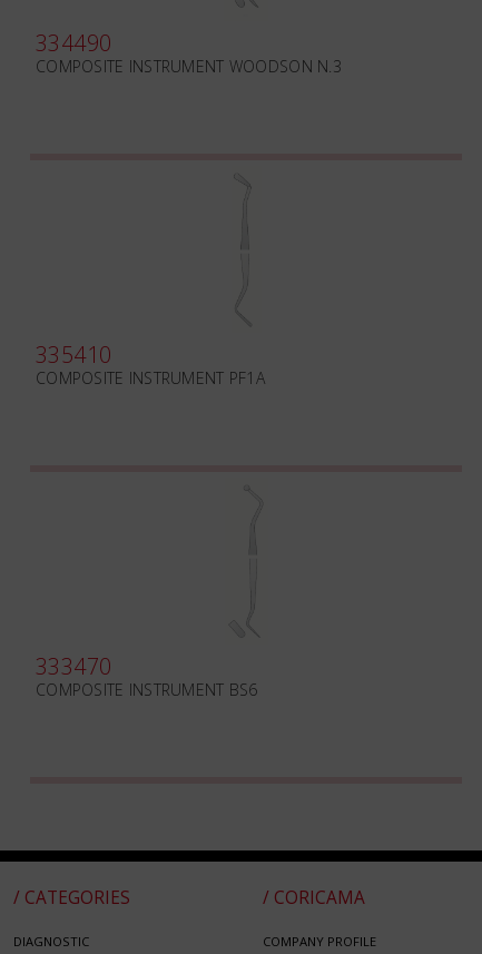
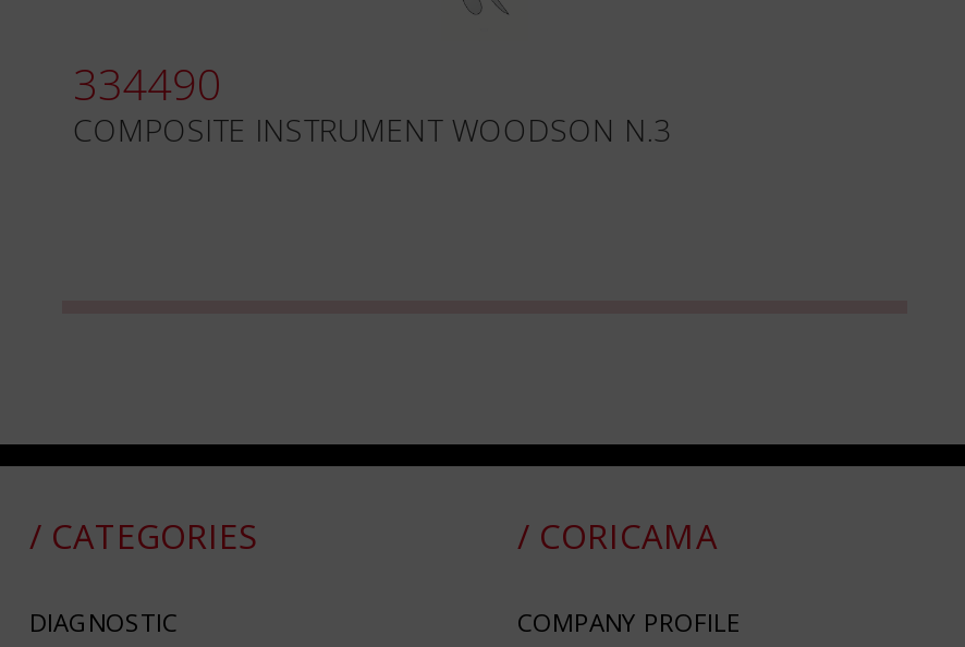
- 335410
- COMPOSITE INSTRUMENT PF1A

- 333470
- COMPOSITE INSTRUMENT BS6
